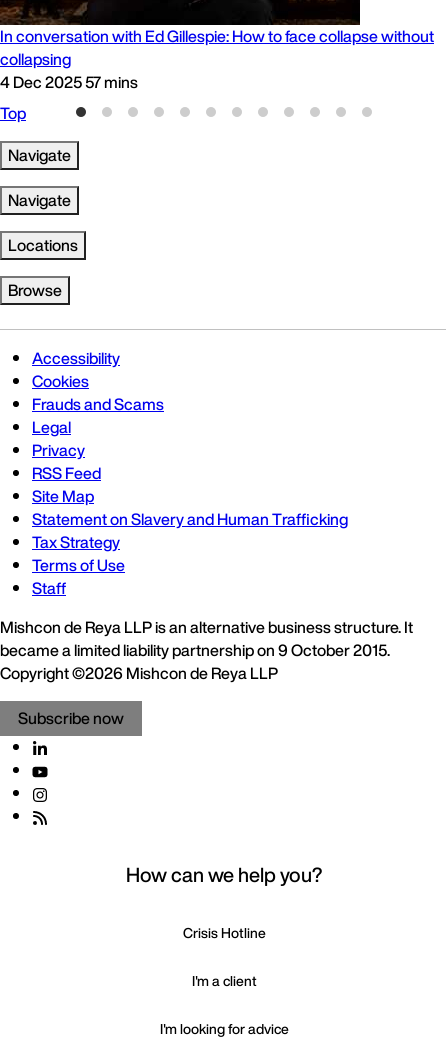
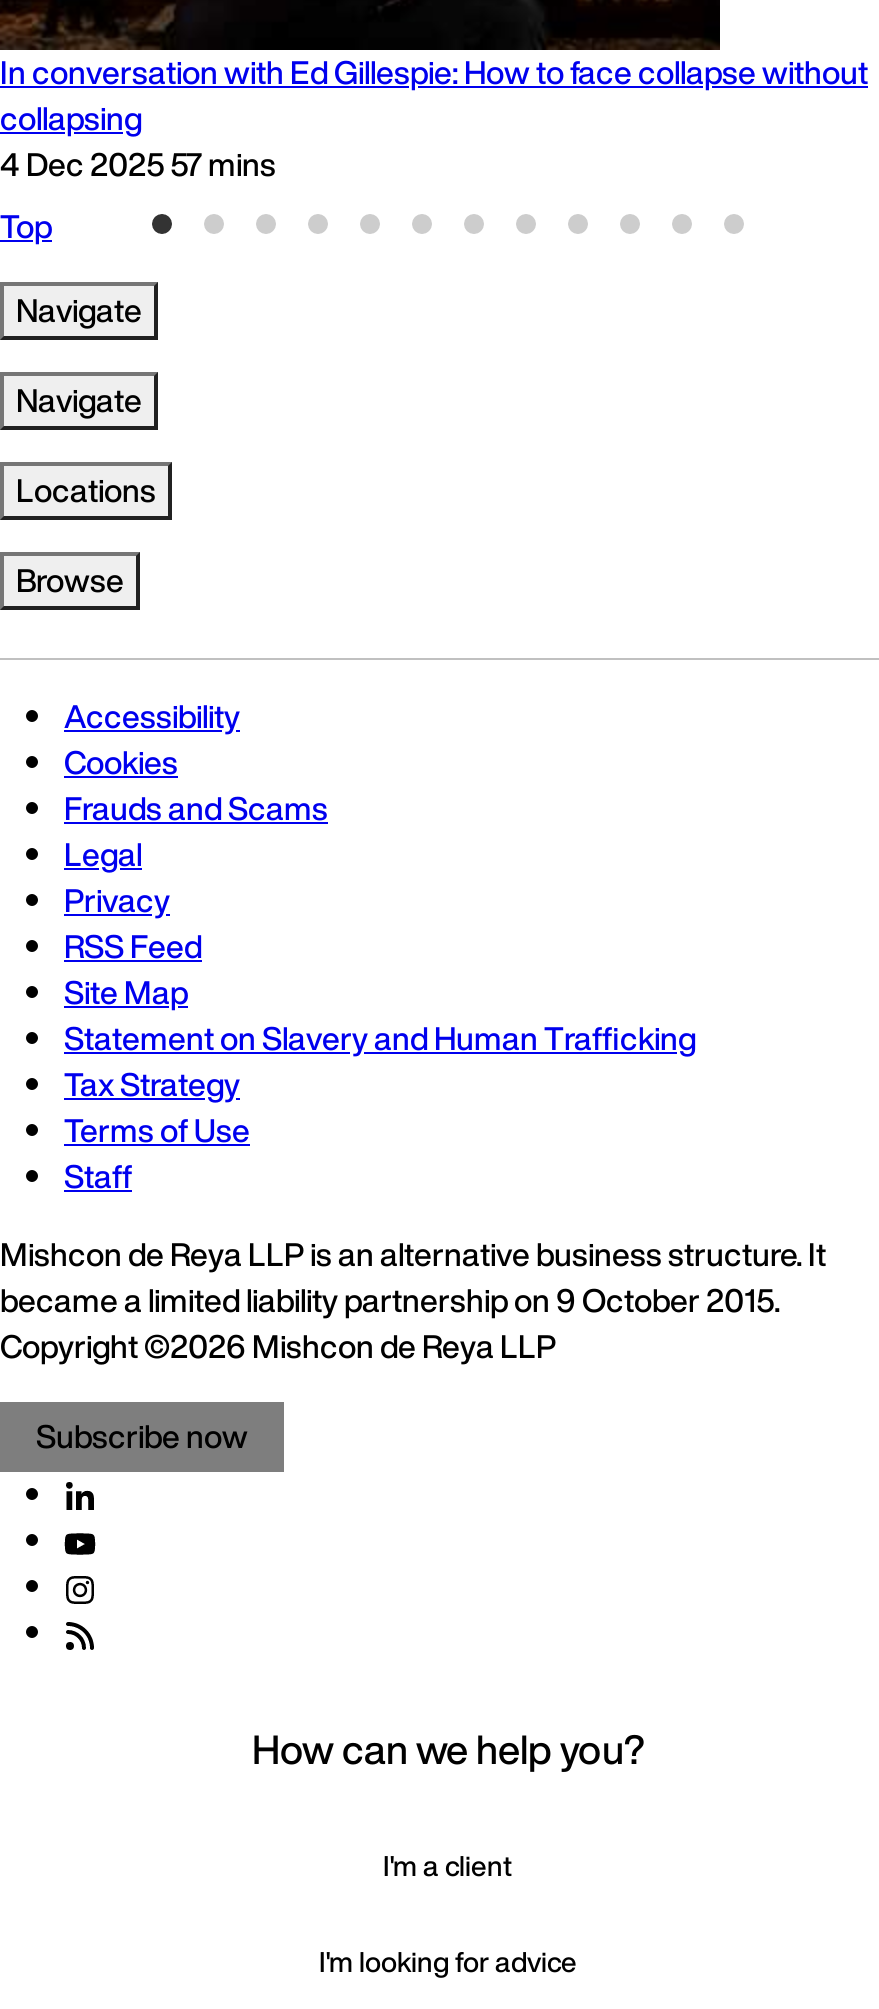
- Crisis Hotline
